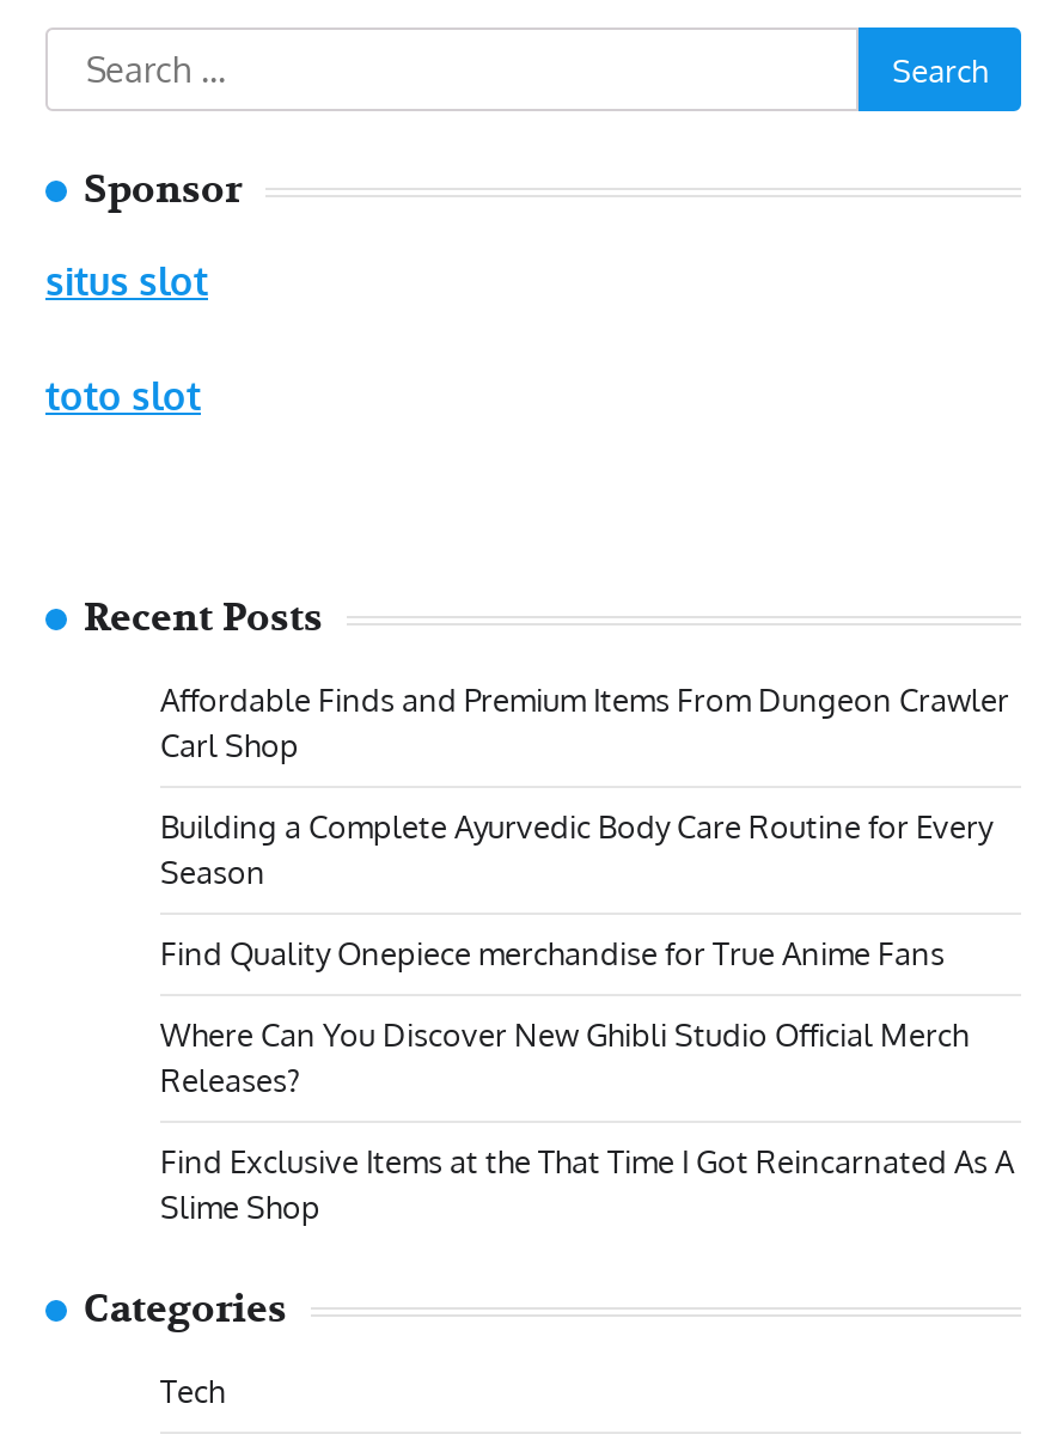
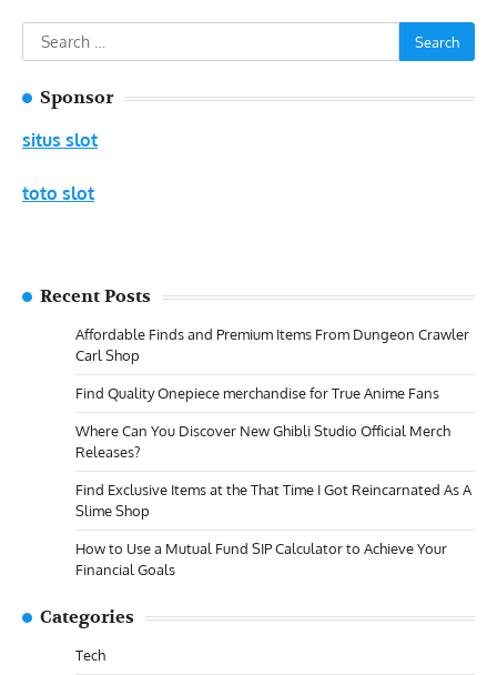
- Building a Complete Ayurvedic Body Care Routine for Every
- Season

moved up: Find Quality Onepiece merchandise for True Anime Fans | Where Can You Discover New Ghibli Studio Official Merch | Releases? | Find Exclusive Items at the That Time I Got Reincarnated As A | Slime Shop

+ How to Use a Mutual Fund SIP Calculator to Achieve Your
+ Financial Goals
